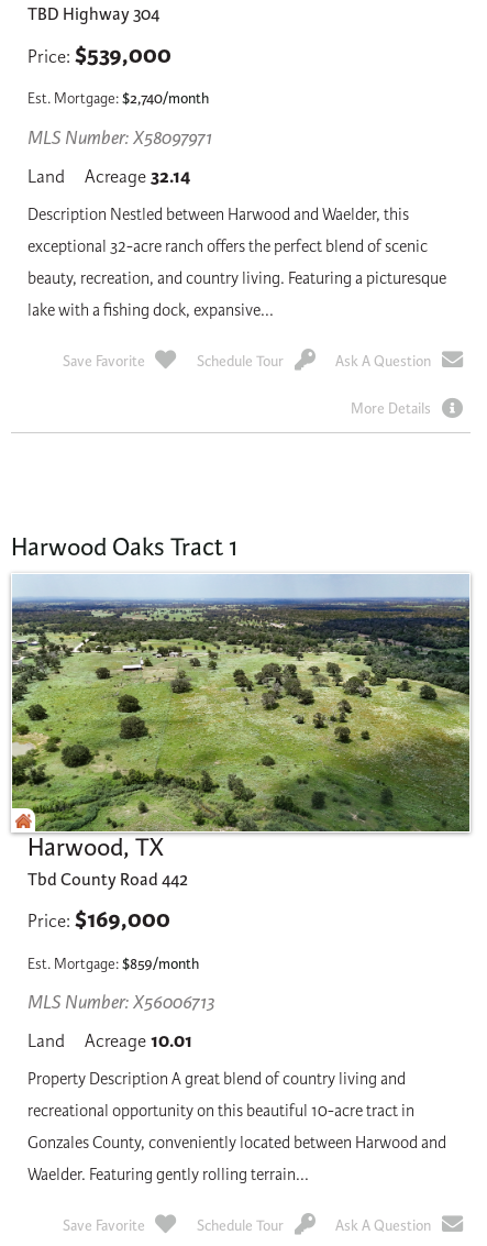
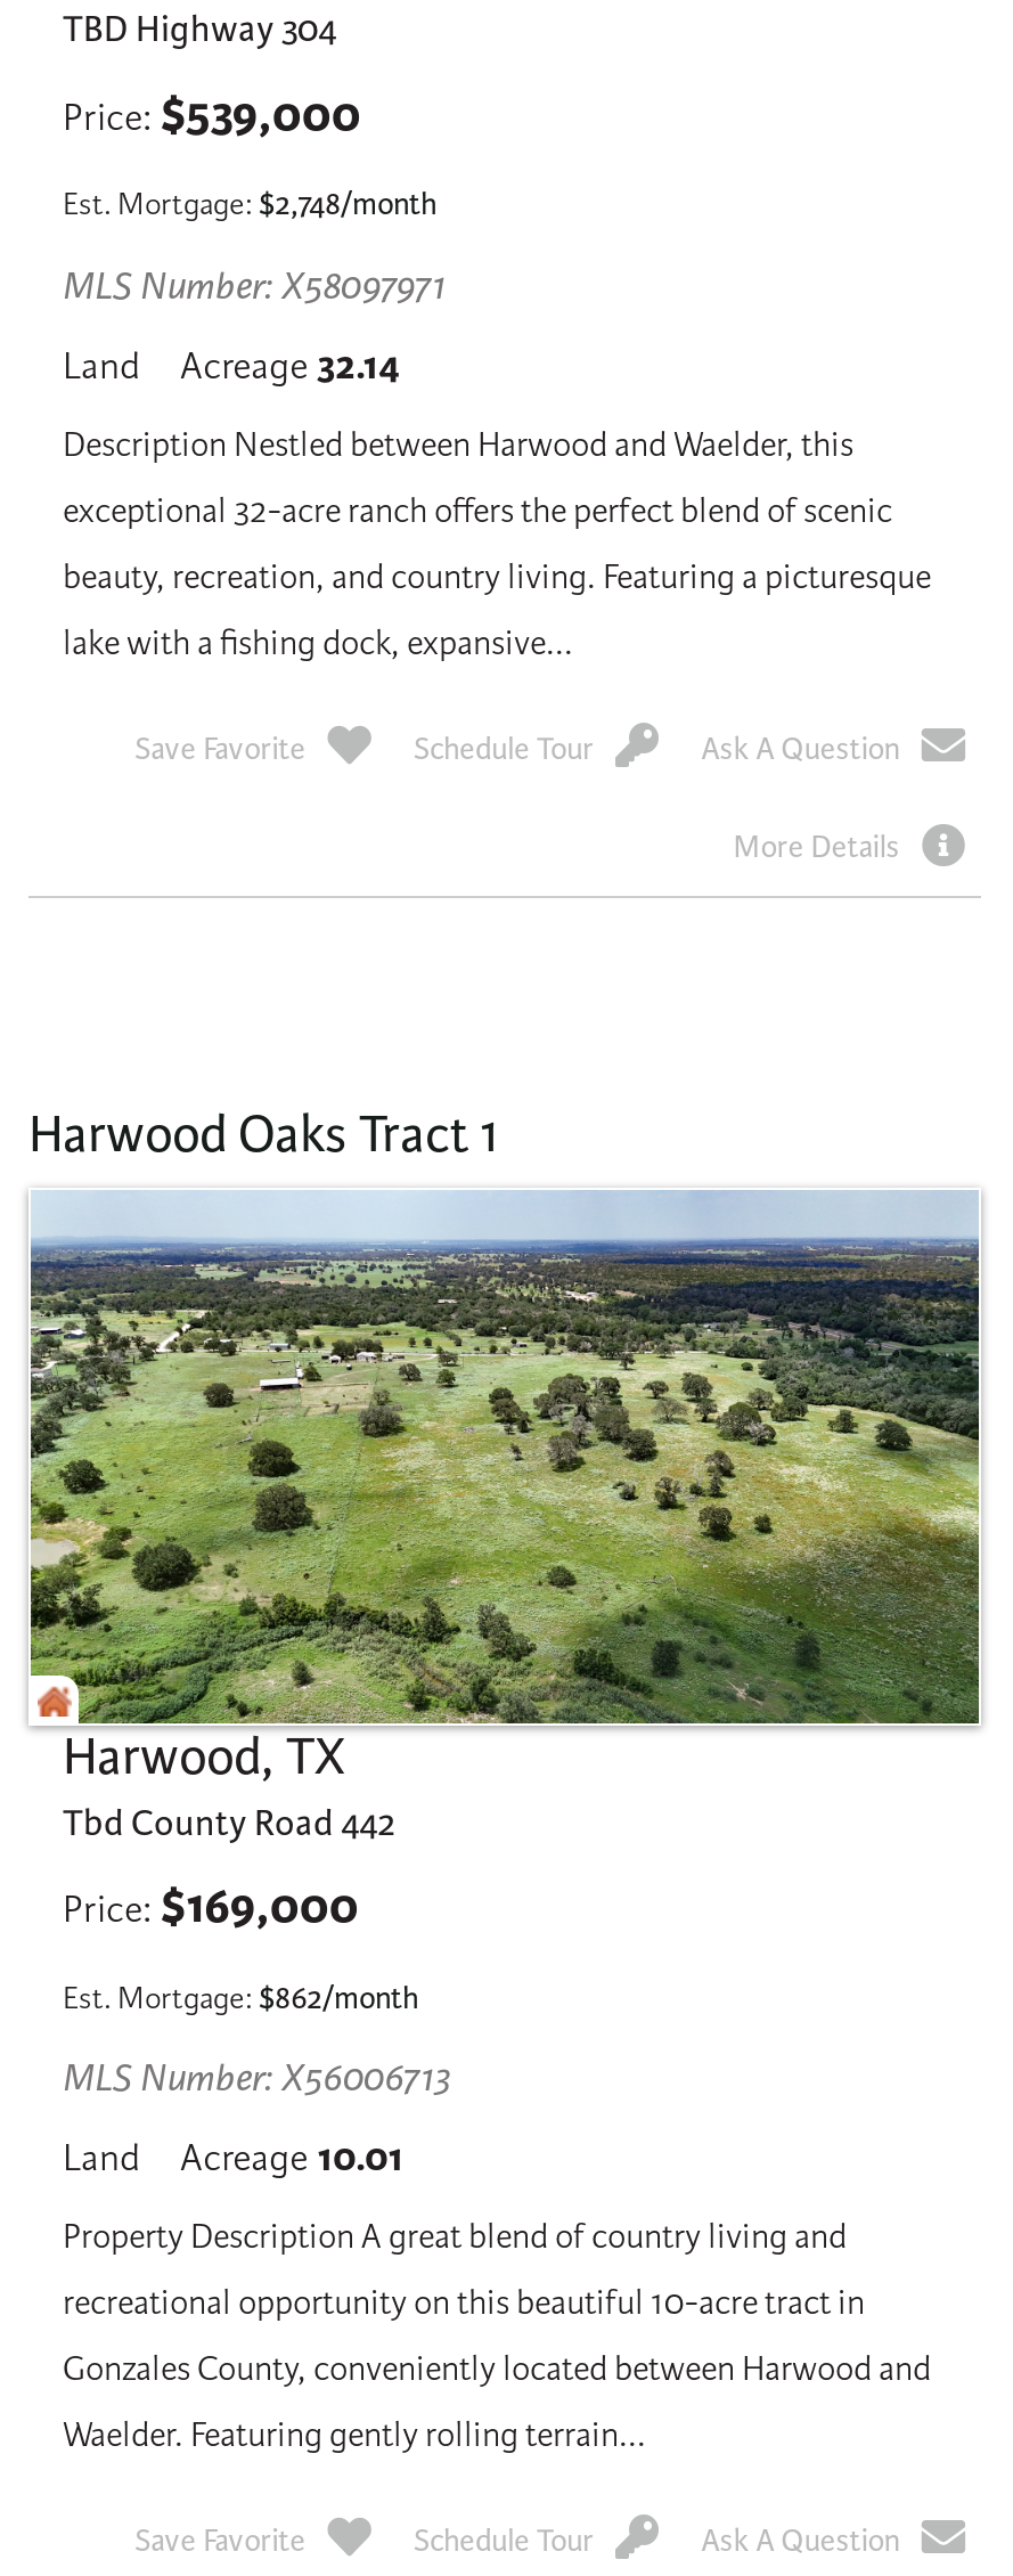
- Est. Mortgage: $2,740/month
+ Est. Mortgage: $2,748/month

- Est. Mortgage: $859/month
+ Est. Mortgage: $862/month
